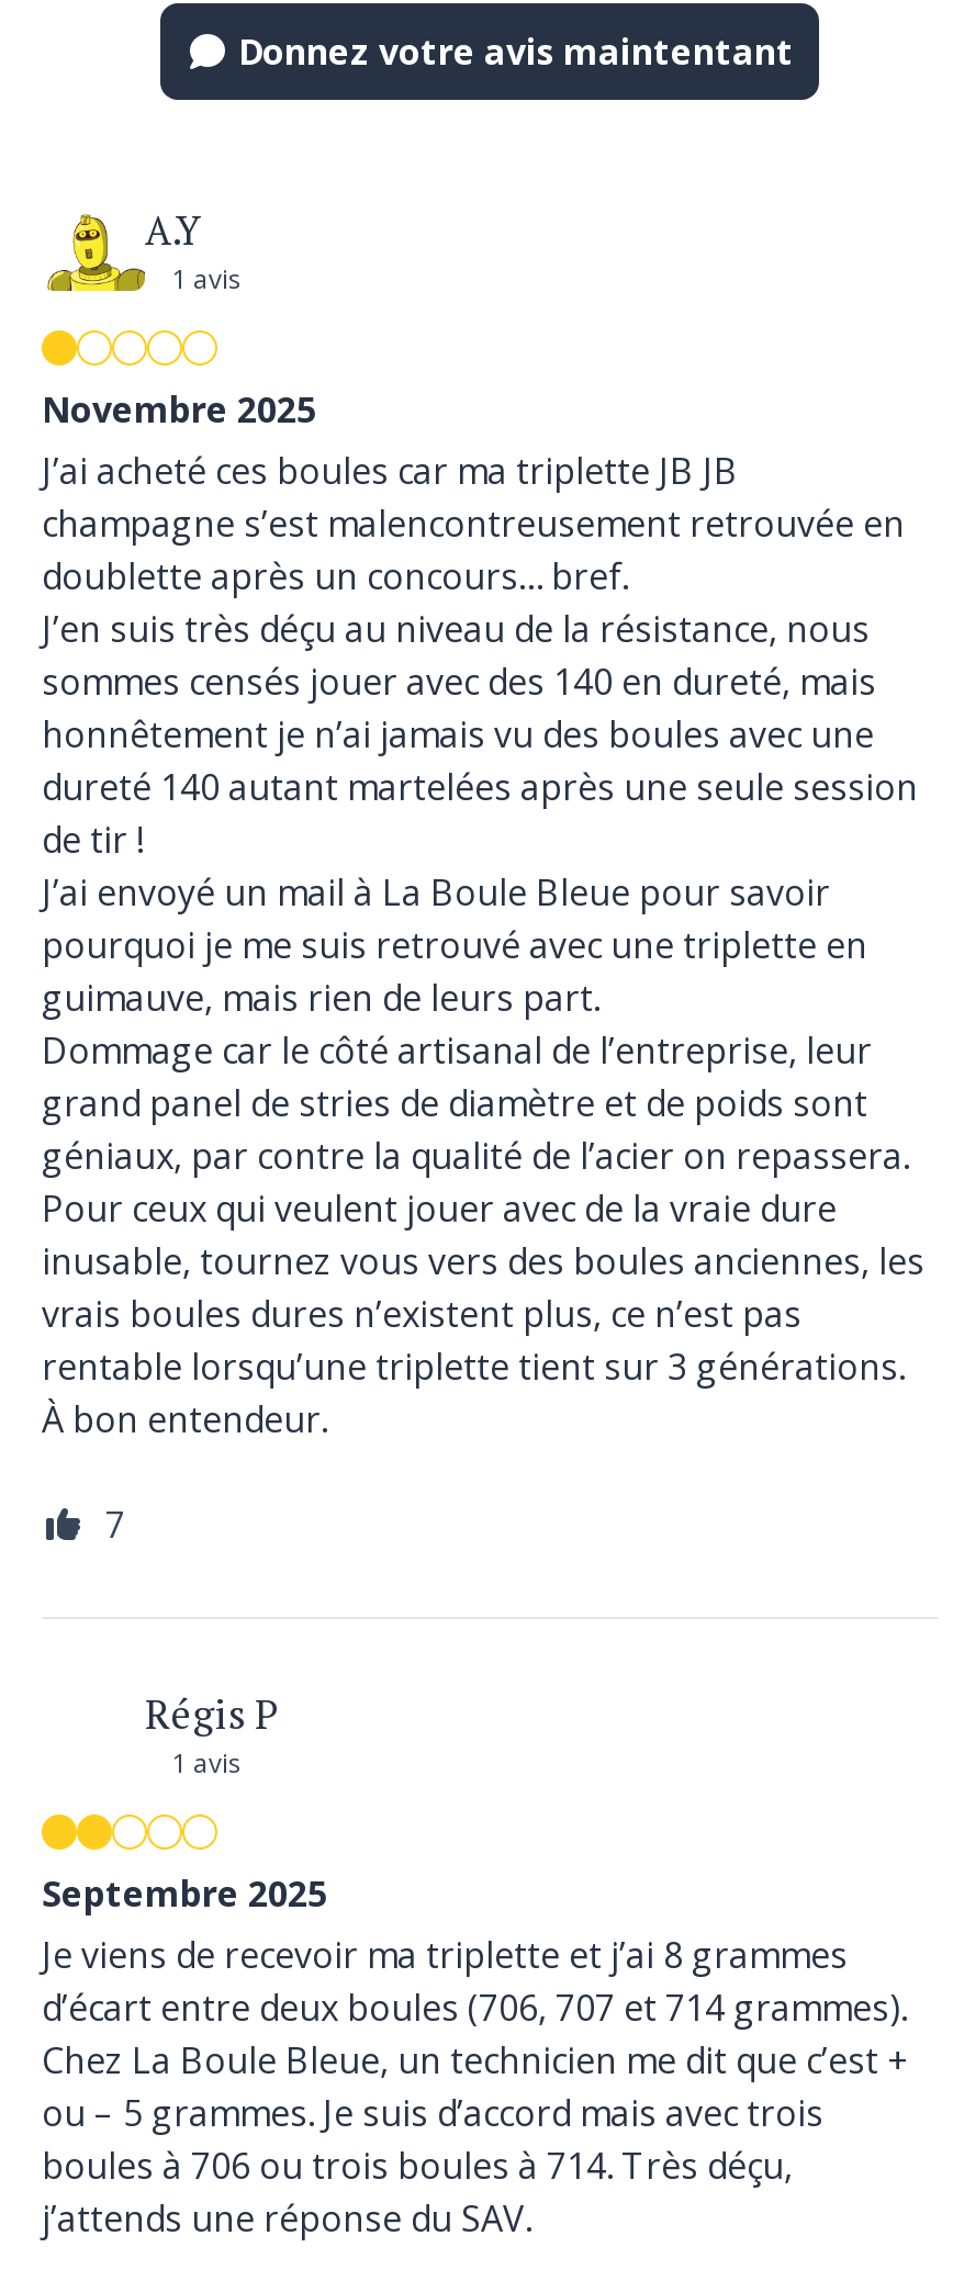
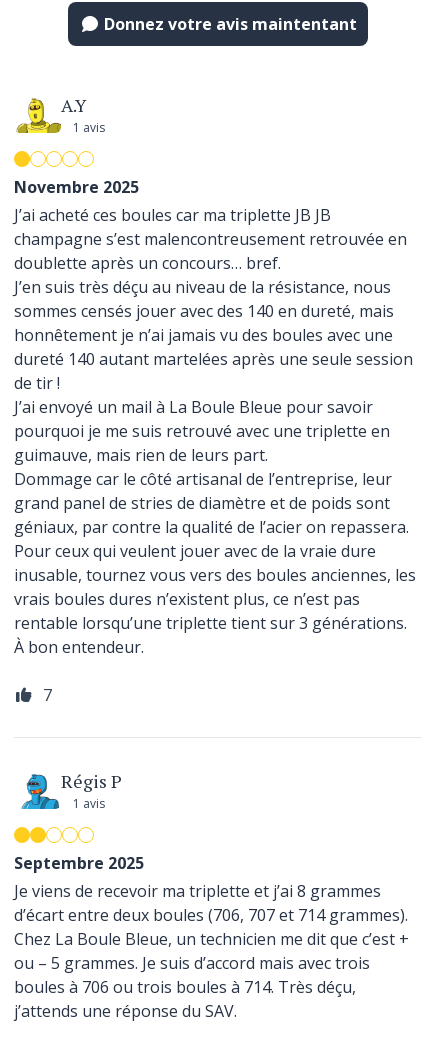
+ [image]
